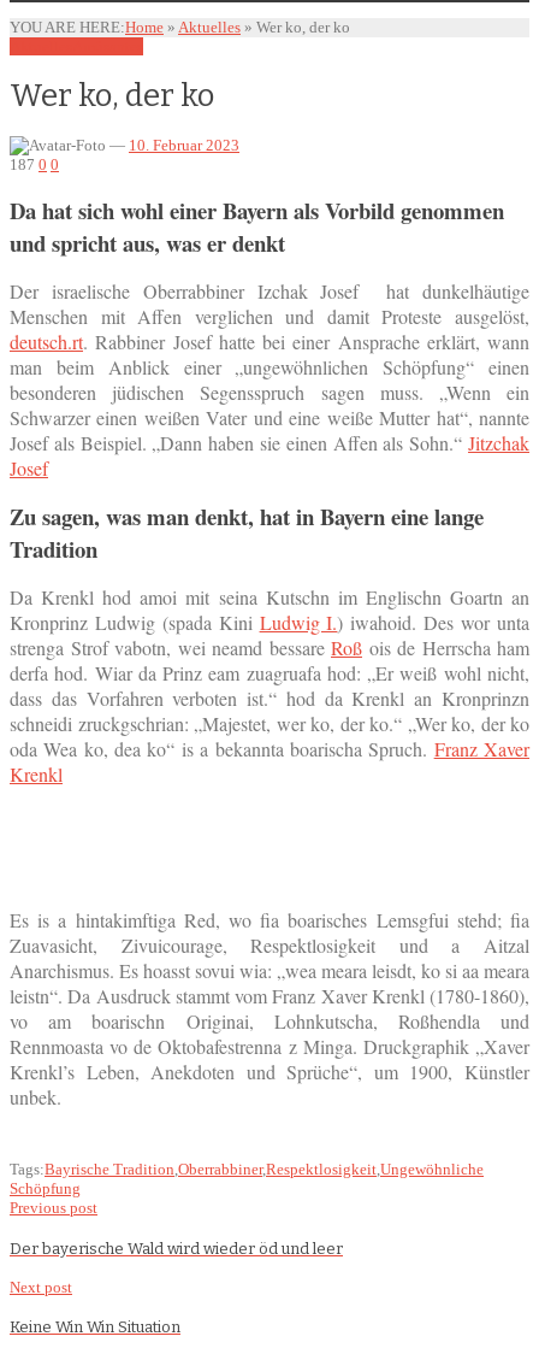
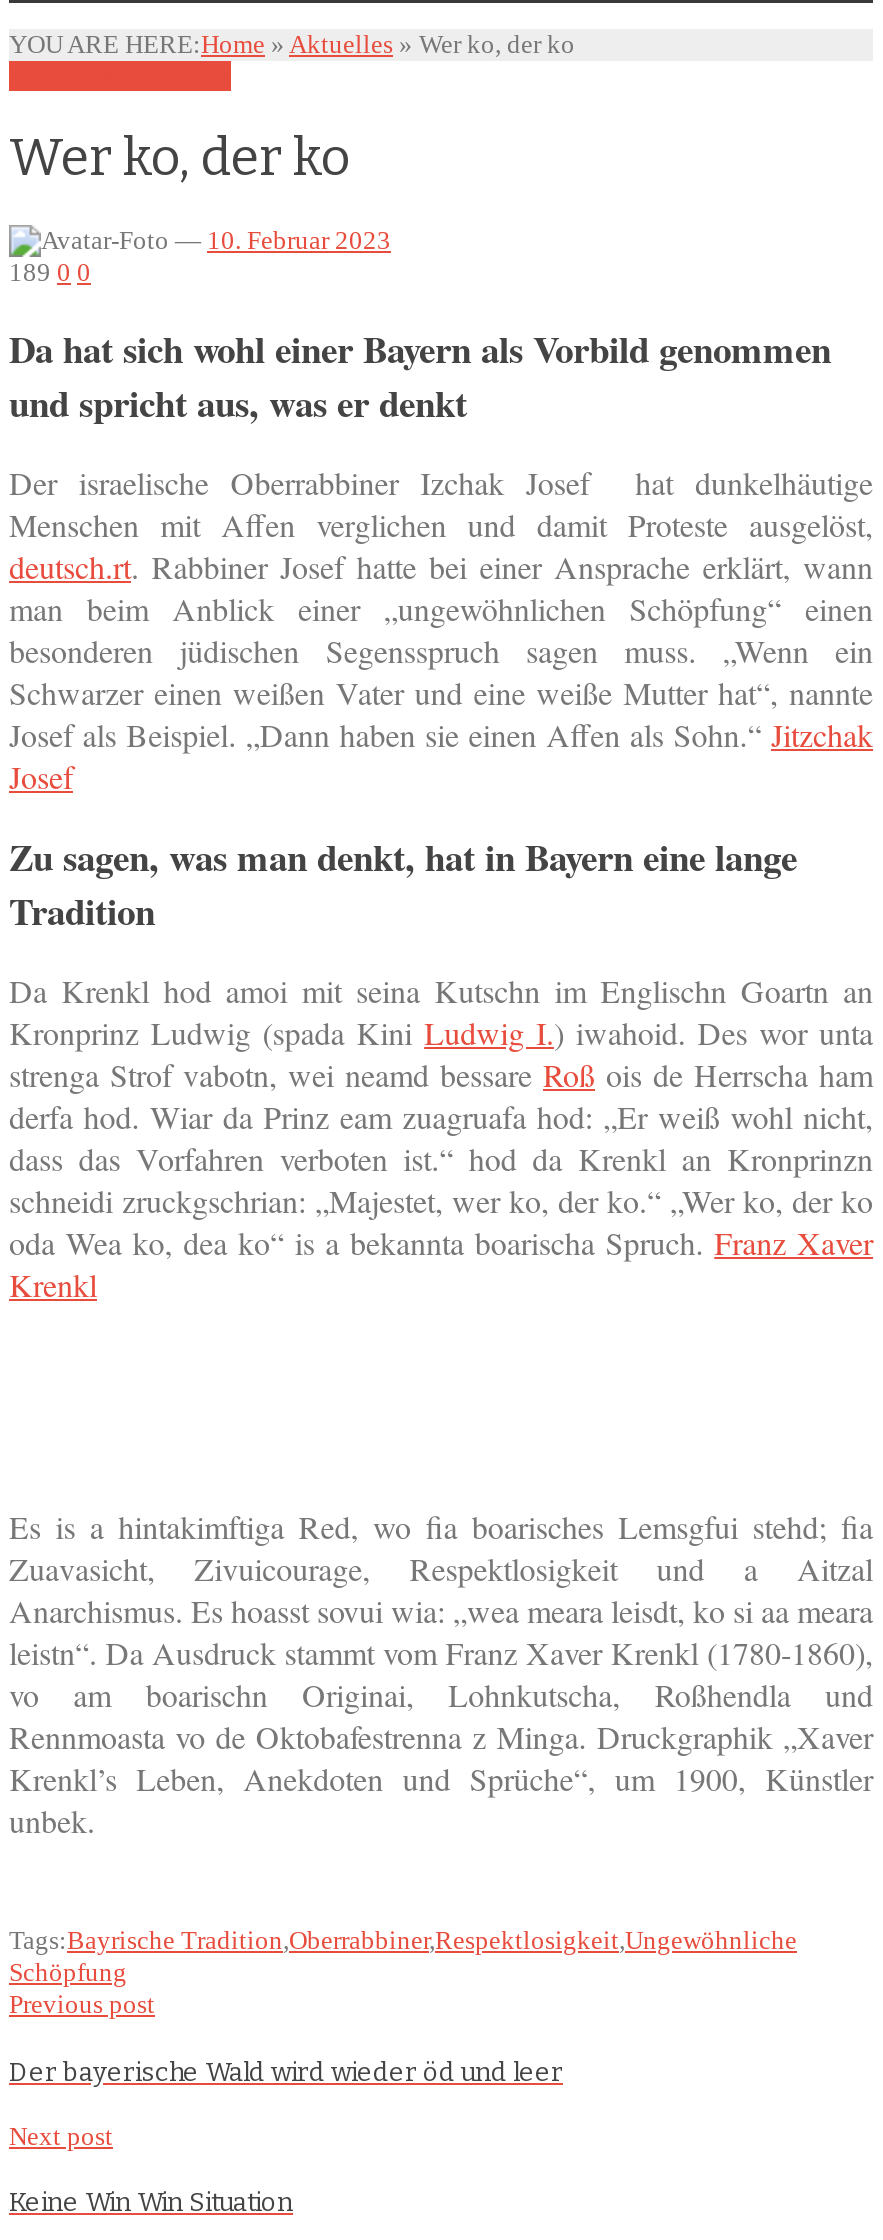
- 187 0 0
+ 189 0 0
